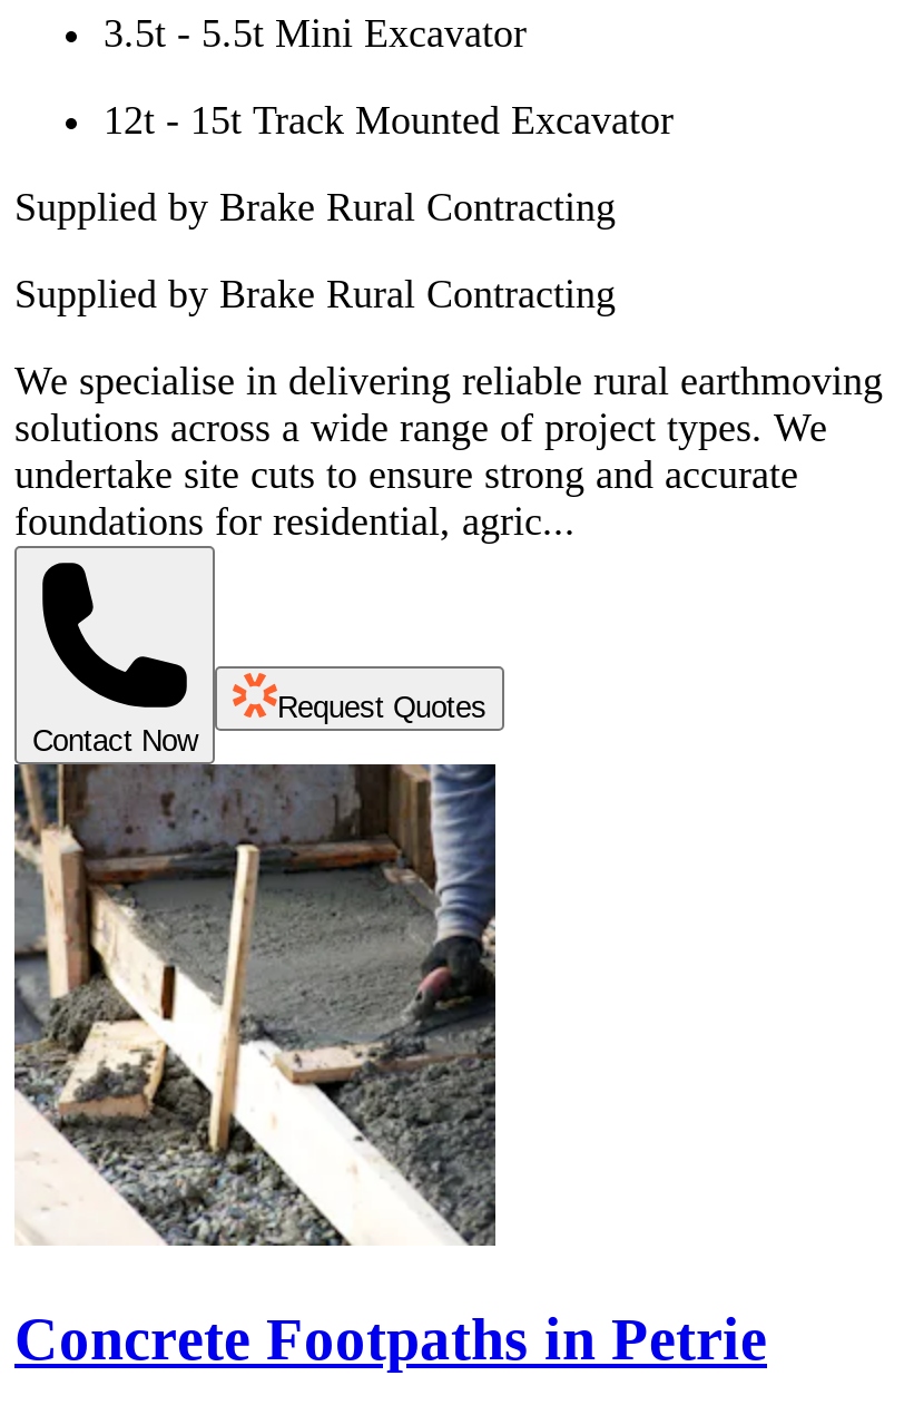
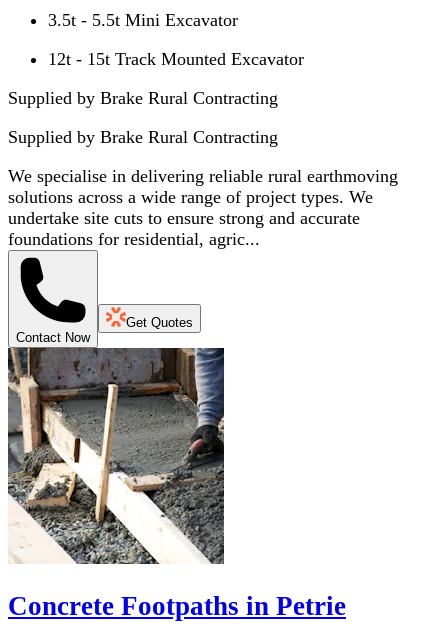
- Request Quotes
+ Get Quotes
